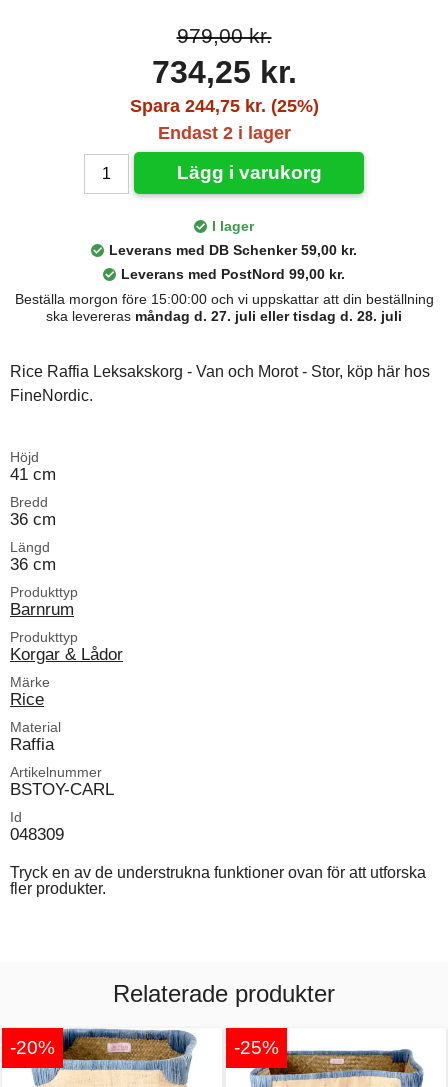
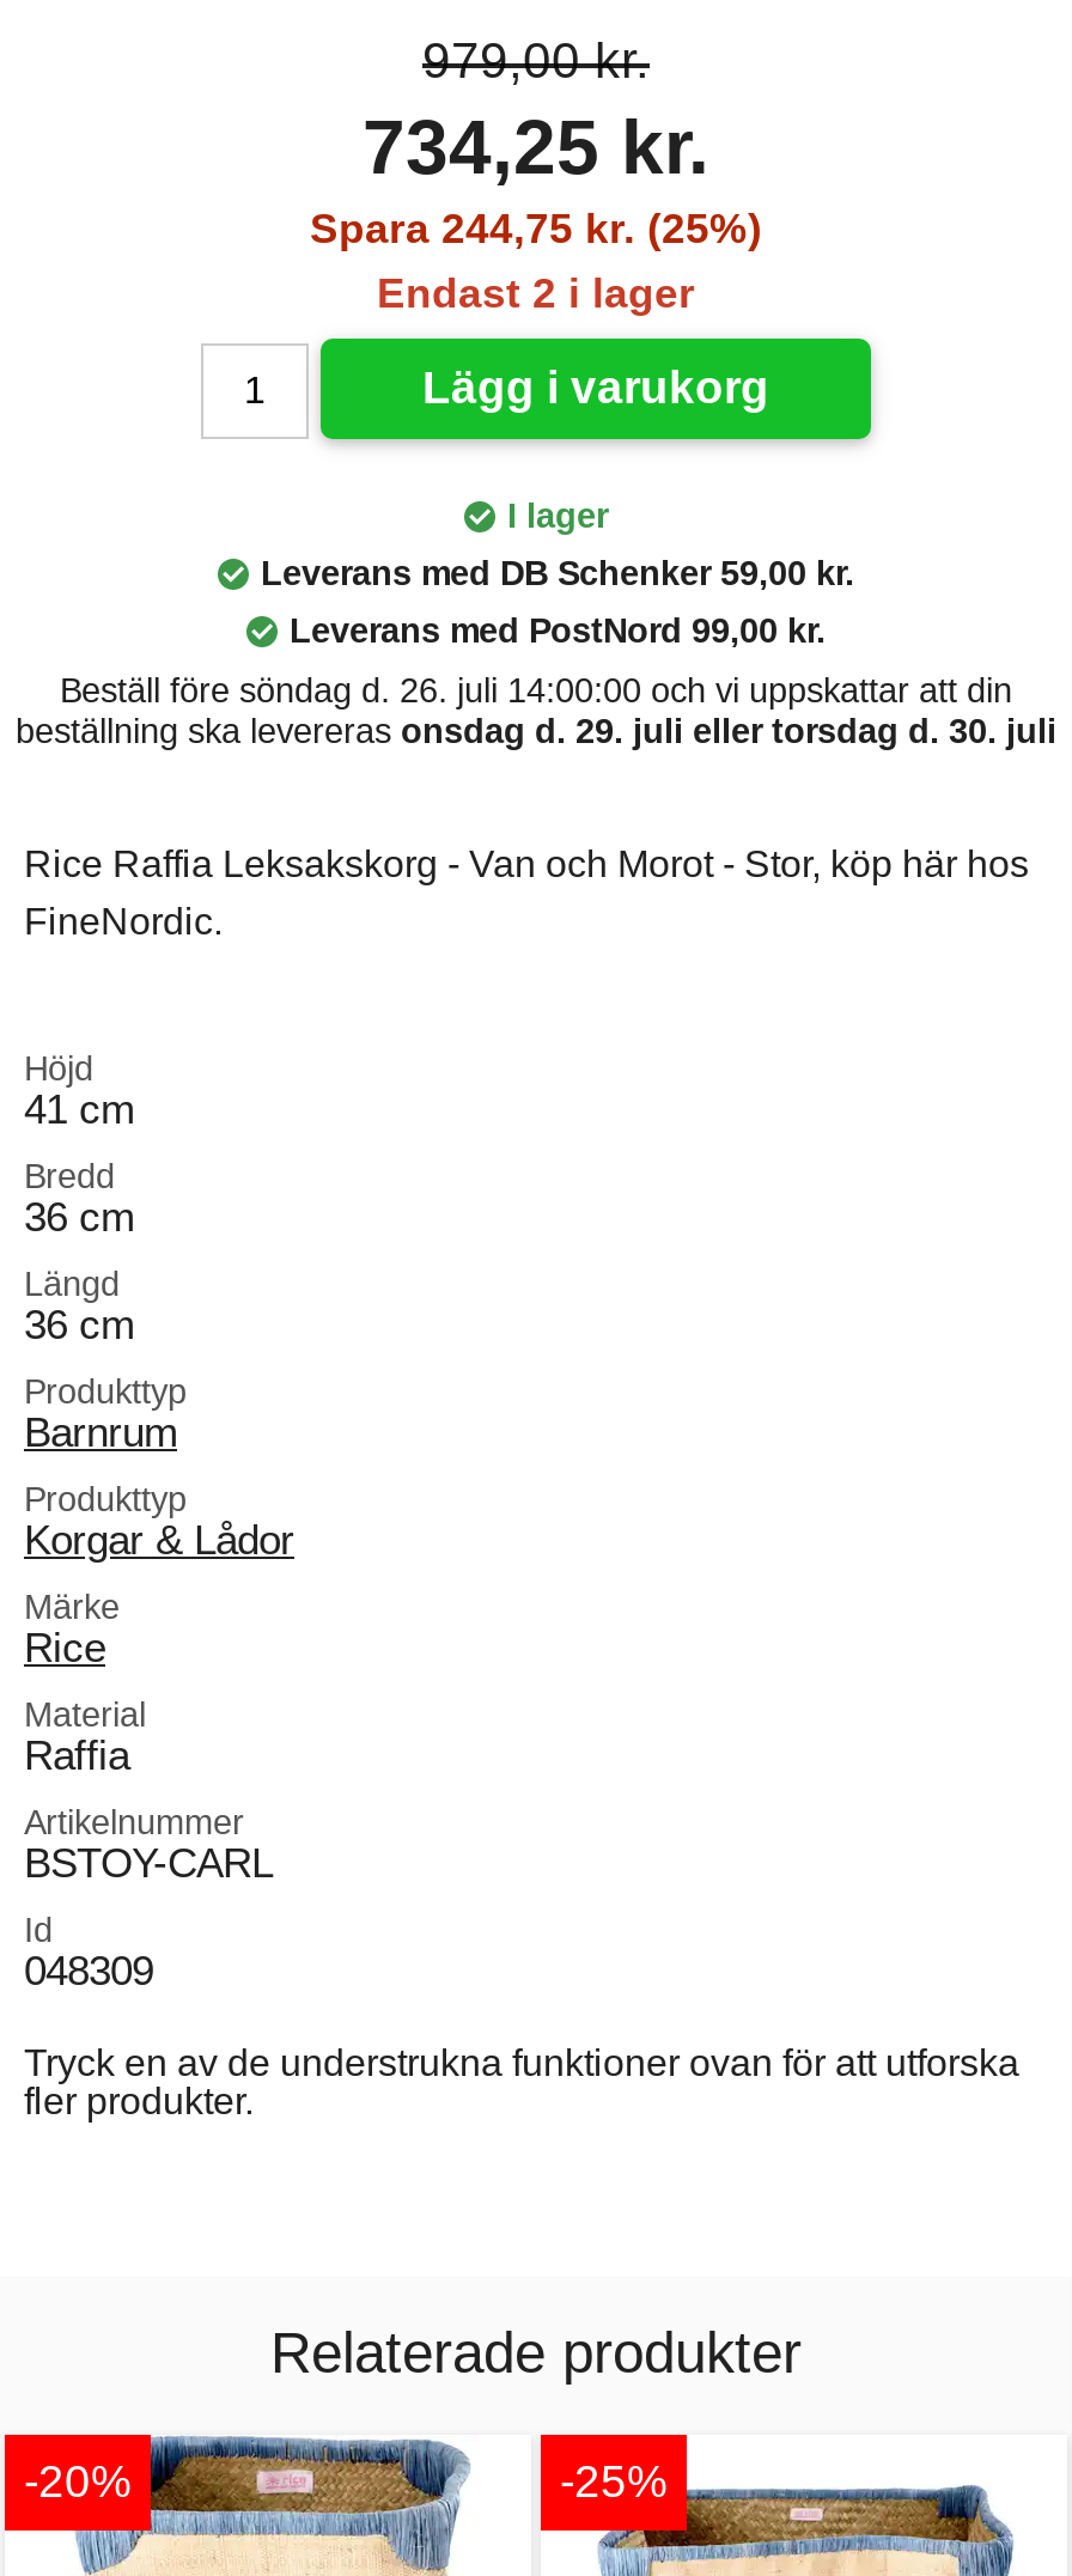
- Beställa morgon före 15:00:00 och vi uppskattar att din beställning
- ska levereras måndag d. 27. juli eller tisdag d. 28. juli
+ Beställ före söndag d. 26. juli 14:00:00 och vi uppskattar att din
+ beställning ska levereras onsdag d. 29. juli eller torsdag d. 30. juli
